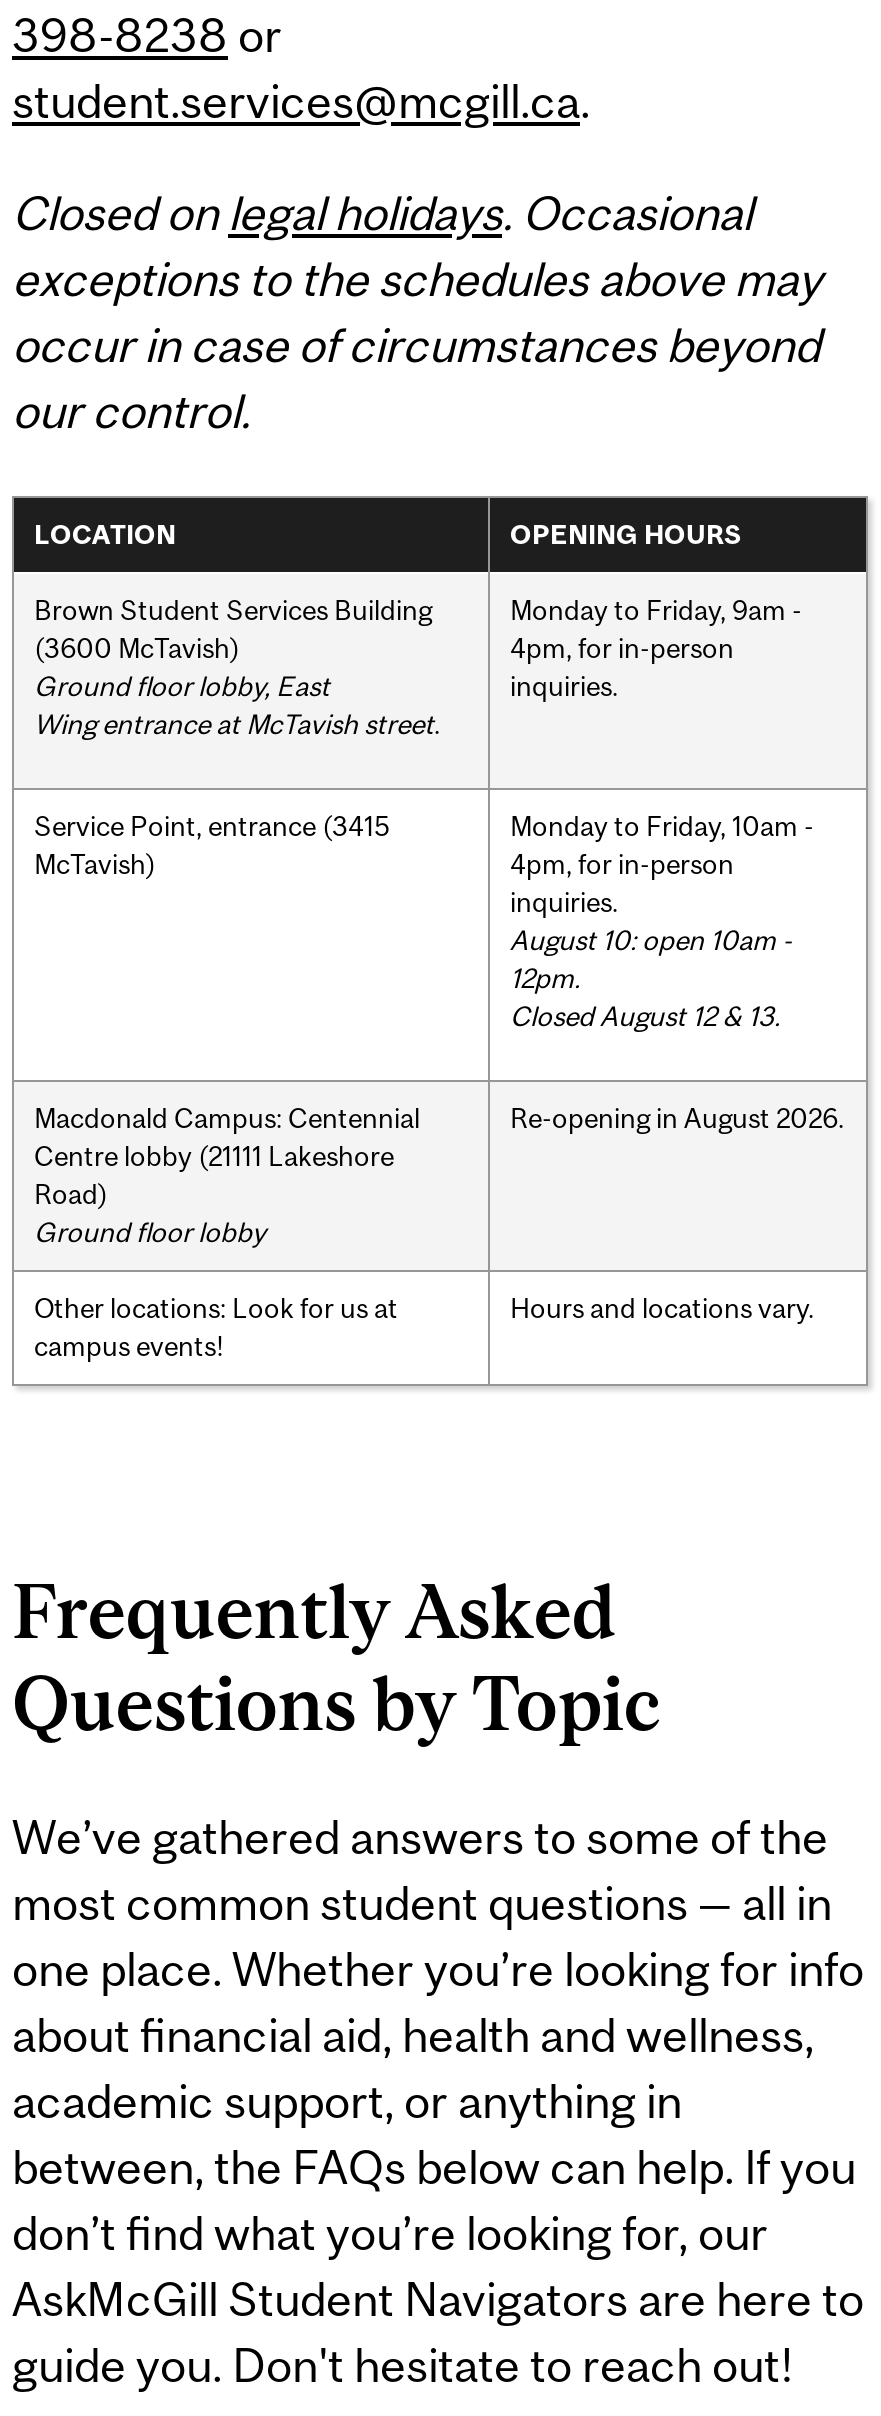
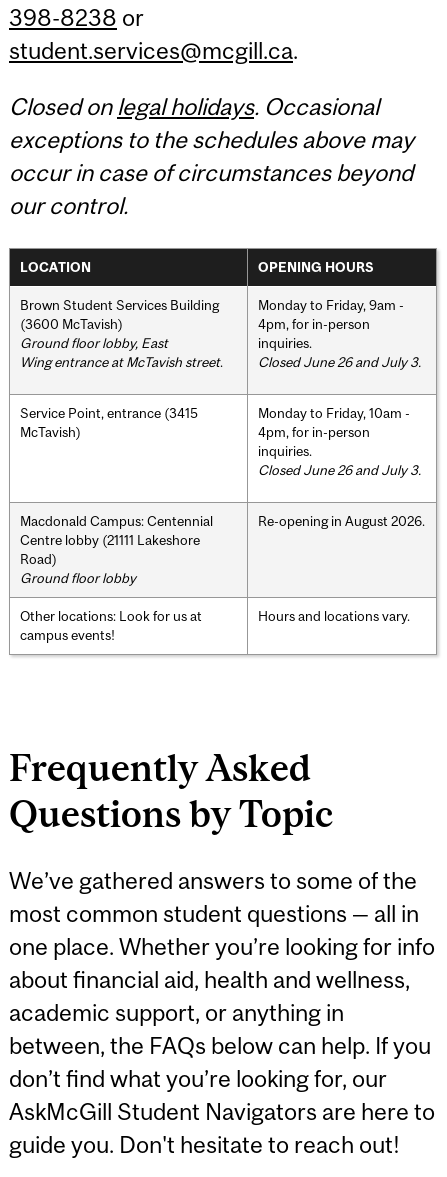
+ Closed June 26 and July 3.

- August 10: open 10am -
- 12pm.
- Closed August 12 & 13.
+ Closed June 26 and July 3.
